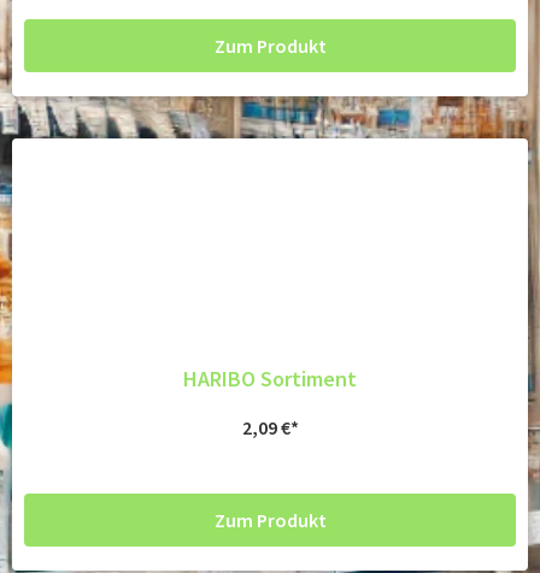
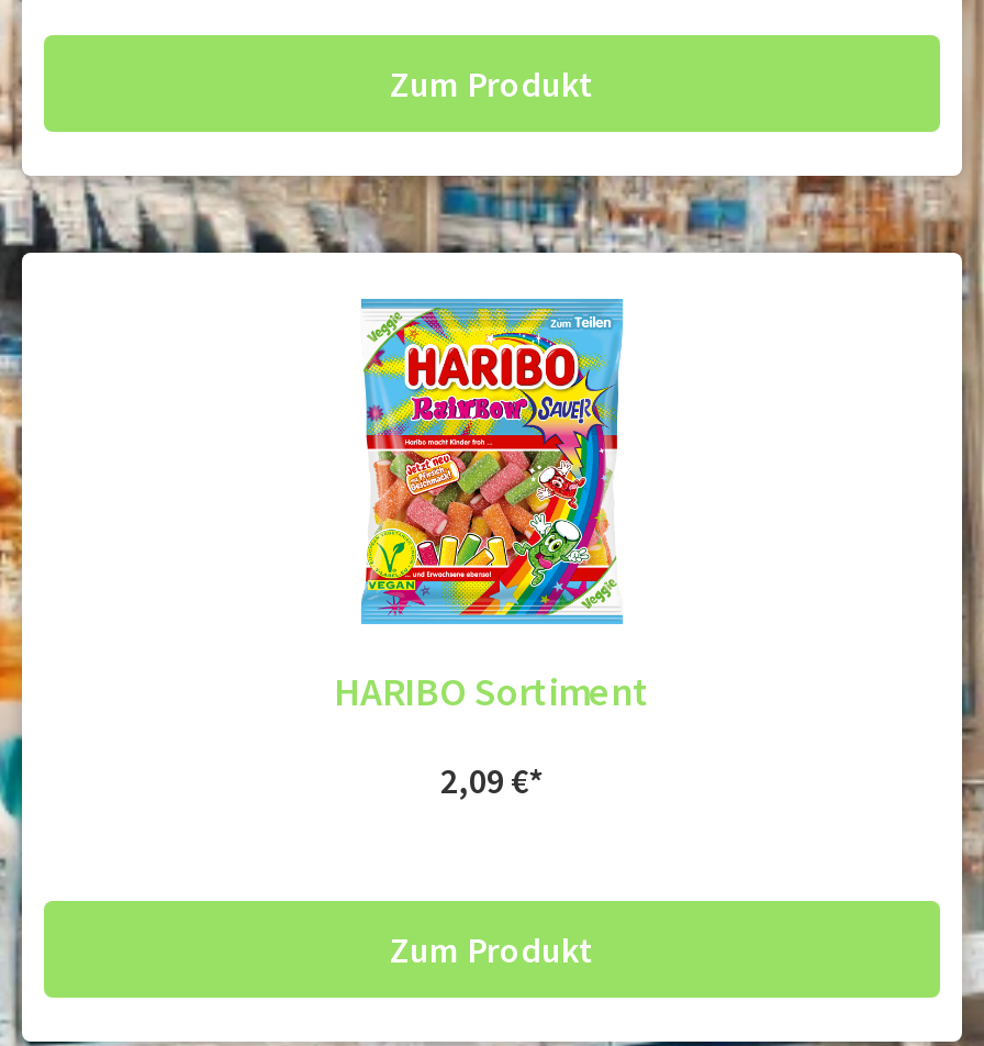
+ [image]
